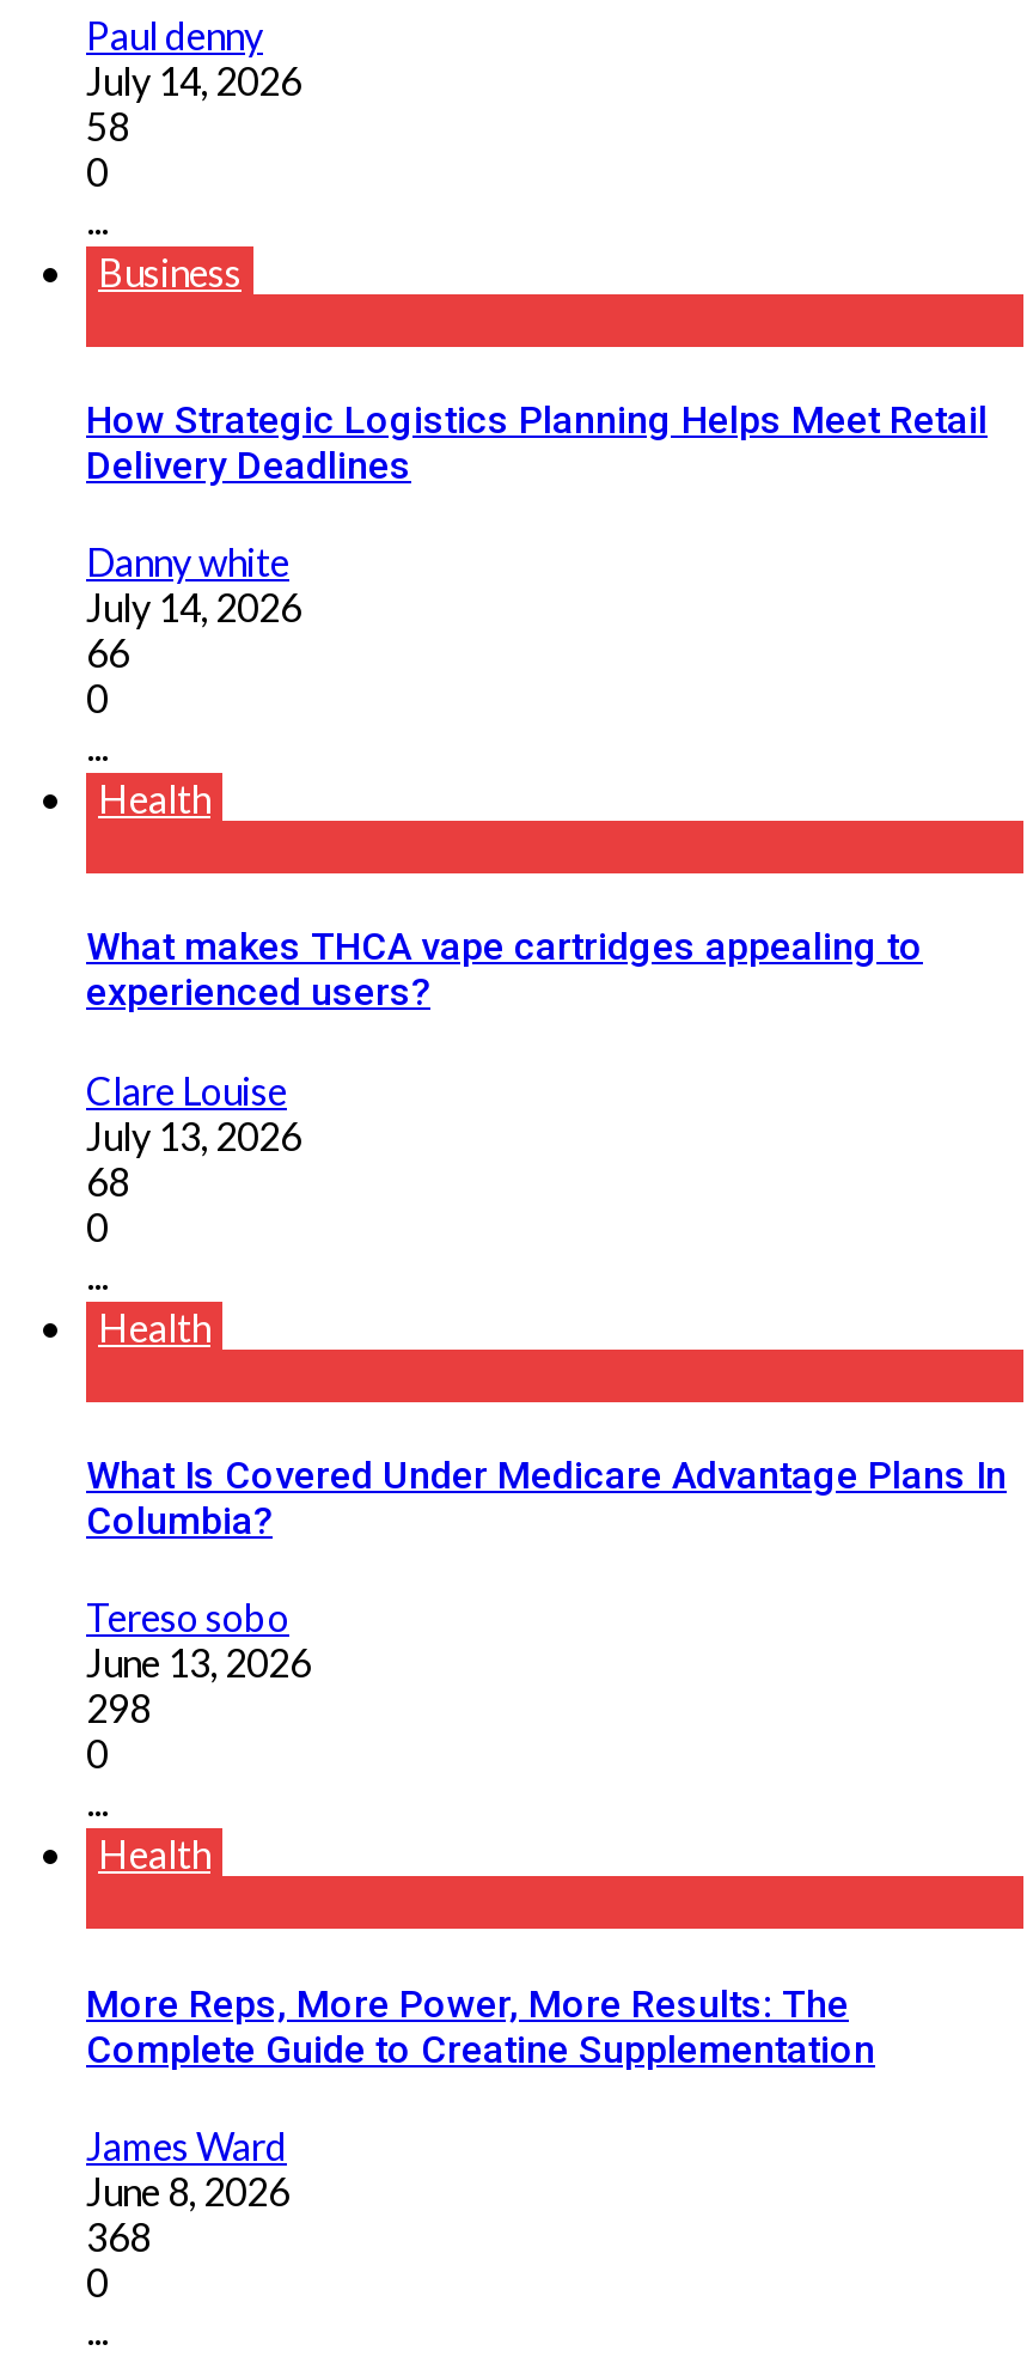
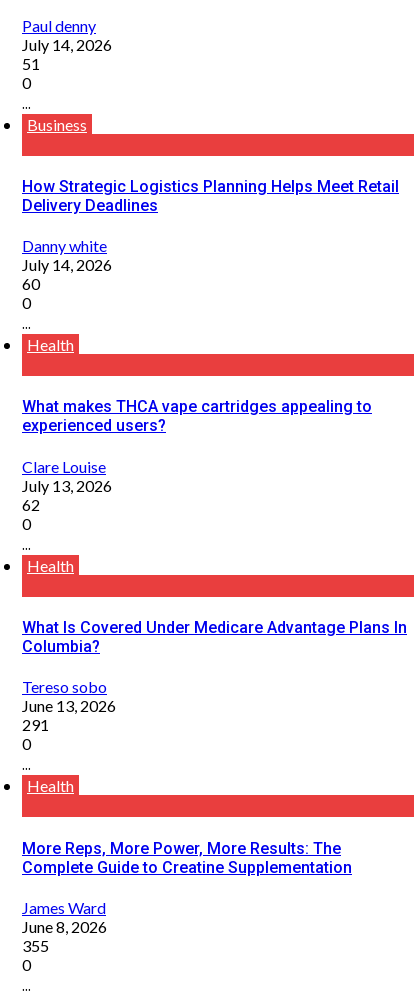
- 58
+ 51

- 66
+ 60

- 68
+ 62

- 298
+ 291

- 368
+ 355
